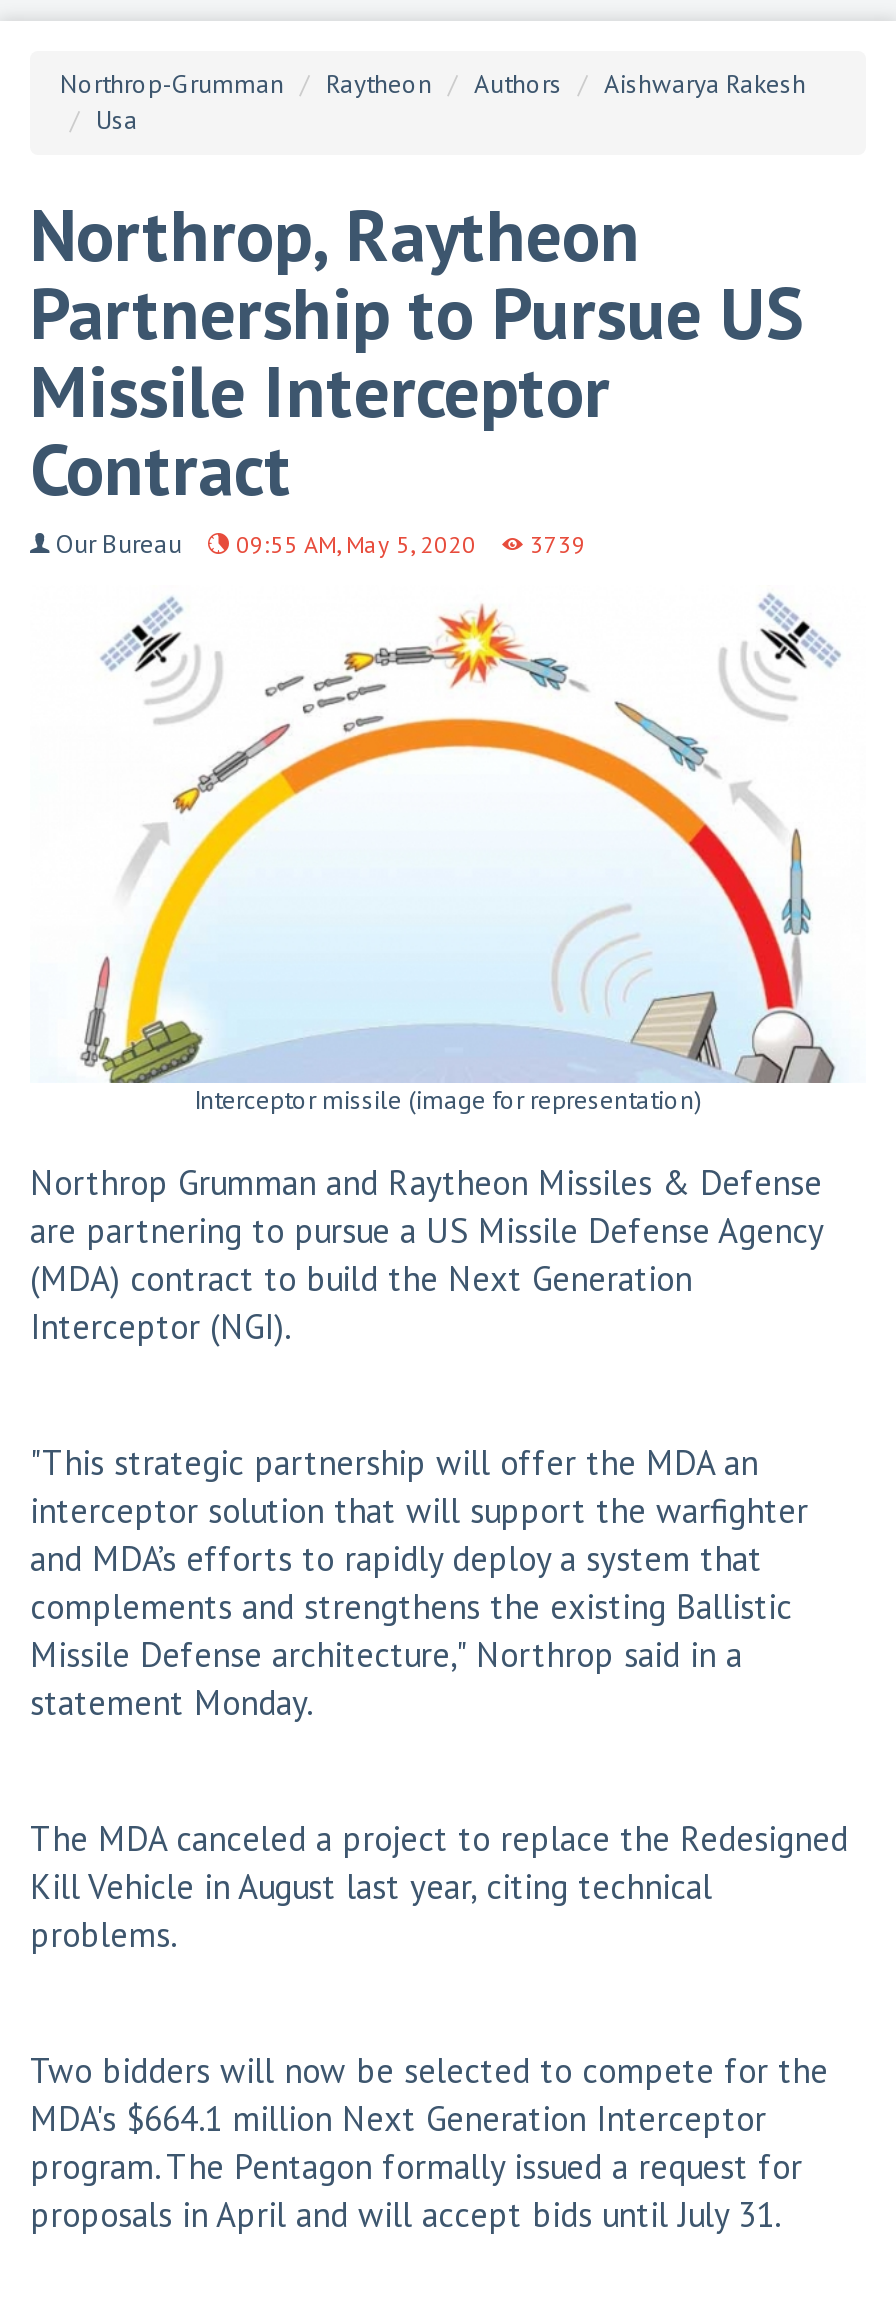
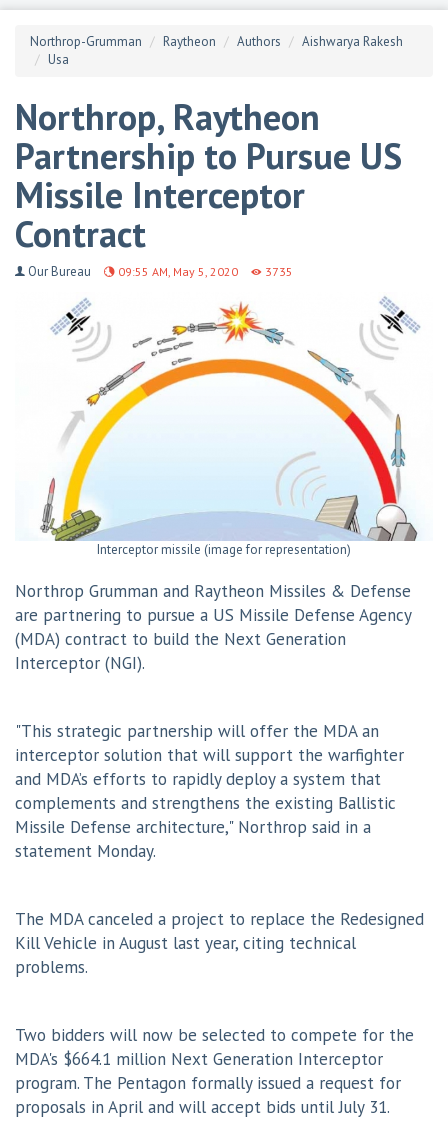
- Our Bureau 09:55 AM, May 5, 2020 3739
+ Our Bureau 09:55 AM, May 5, 2020 3735
